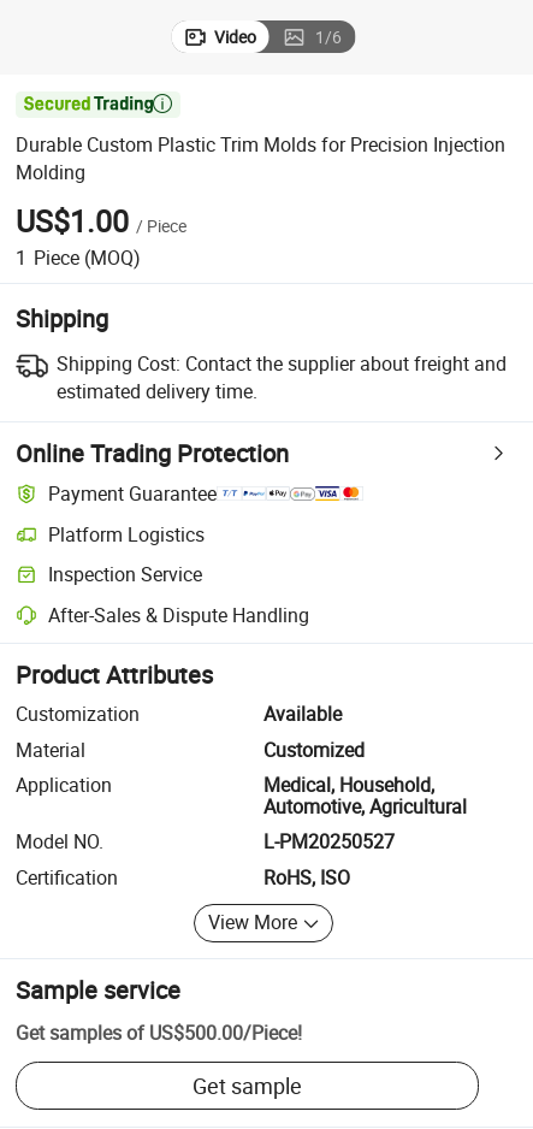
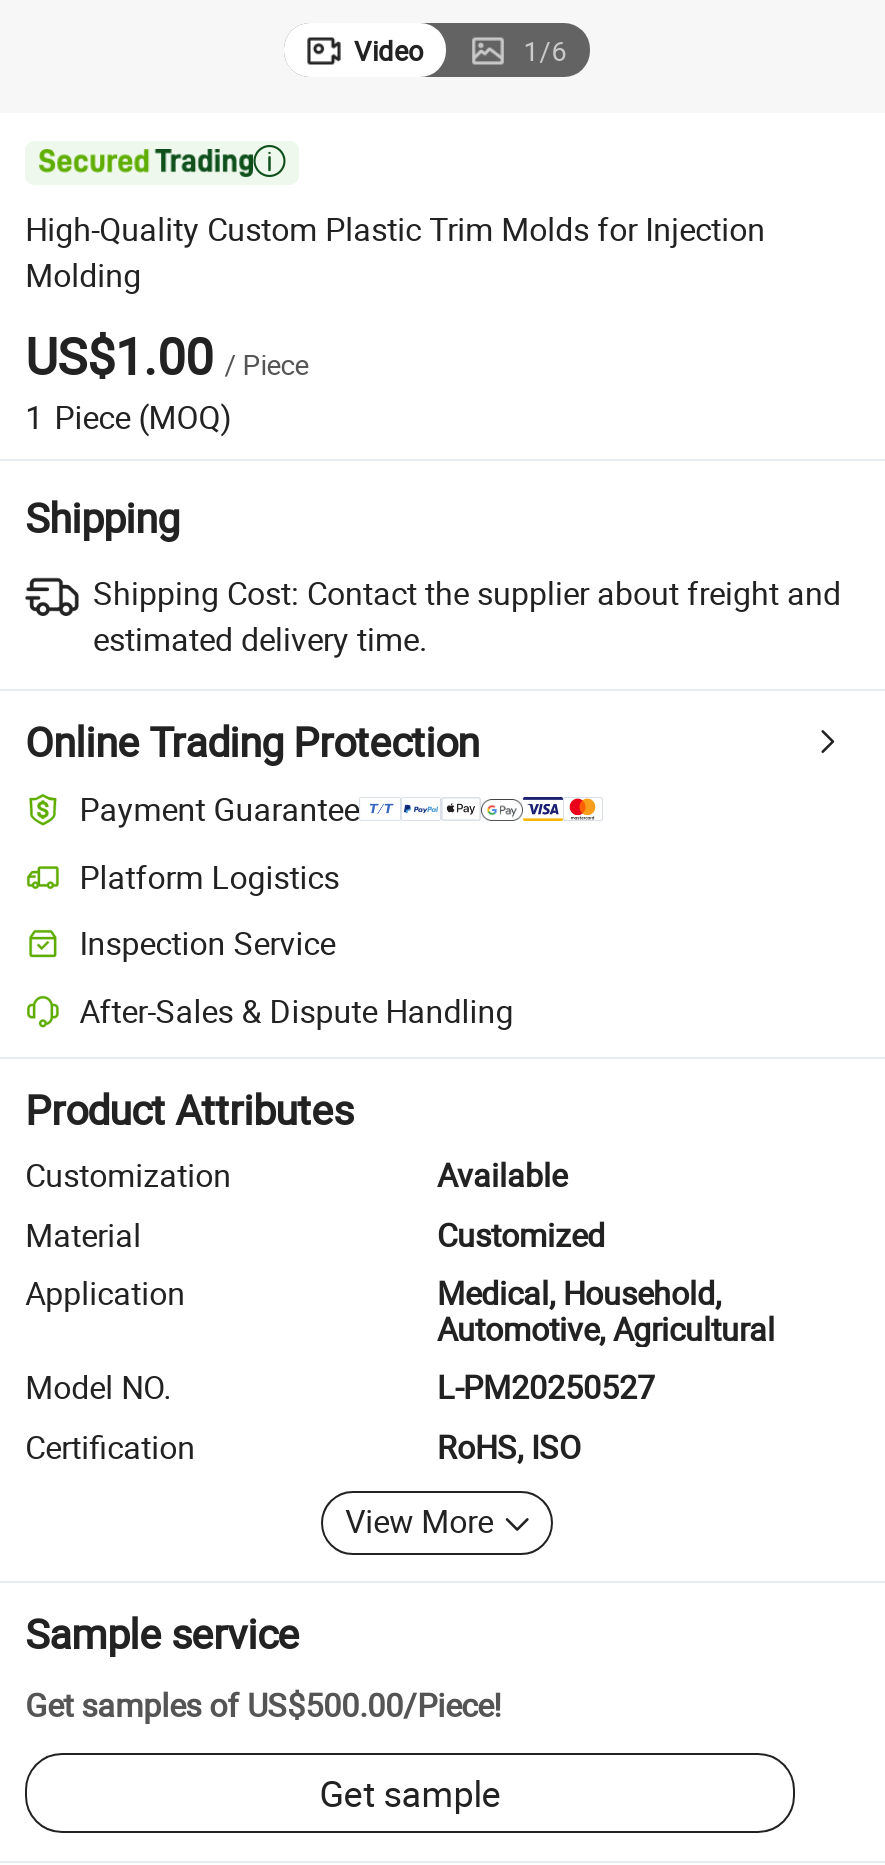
- Durable Custom Plastic Trim Molds for Precision Injection
+ High-Quality Custom Plastic Trim Molds for Injection
